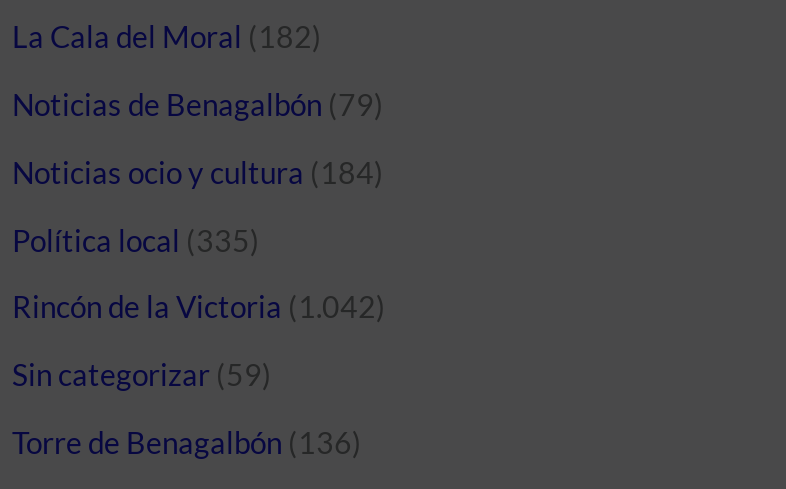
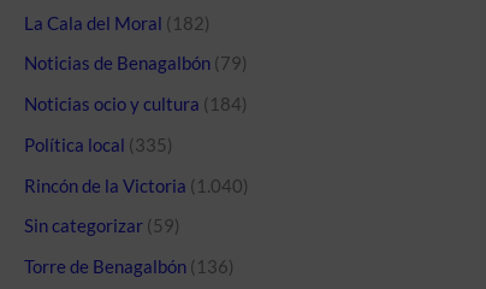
- Rincón de la Victoria (1.042)
+ Rincón de la Victoria (1.040)
